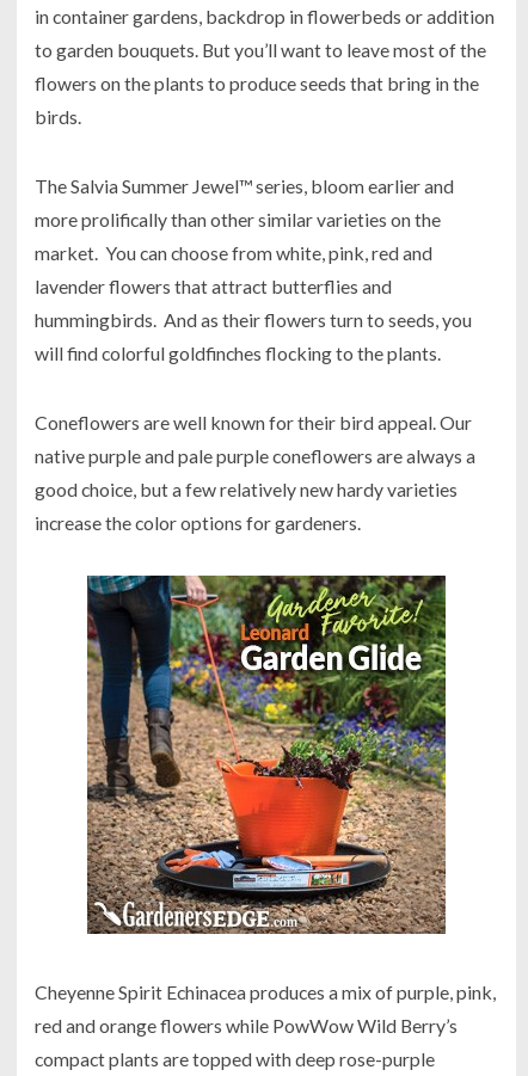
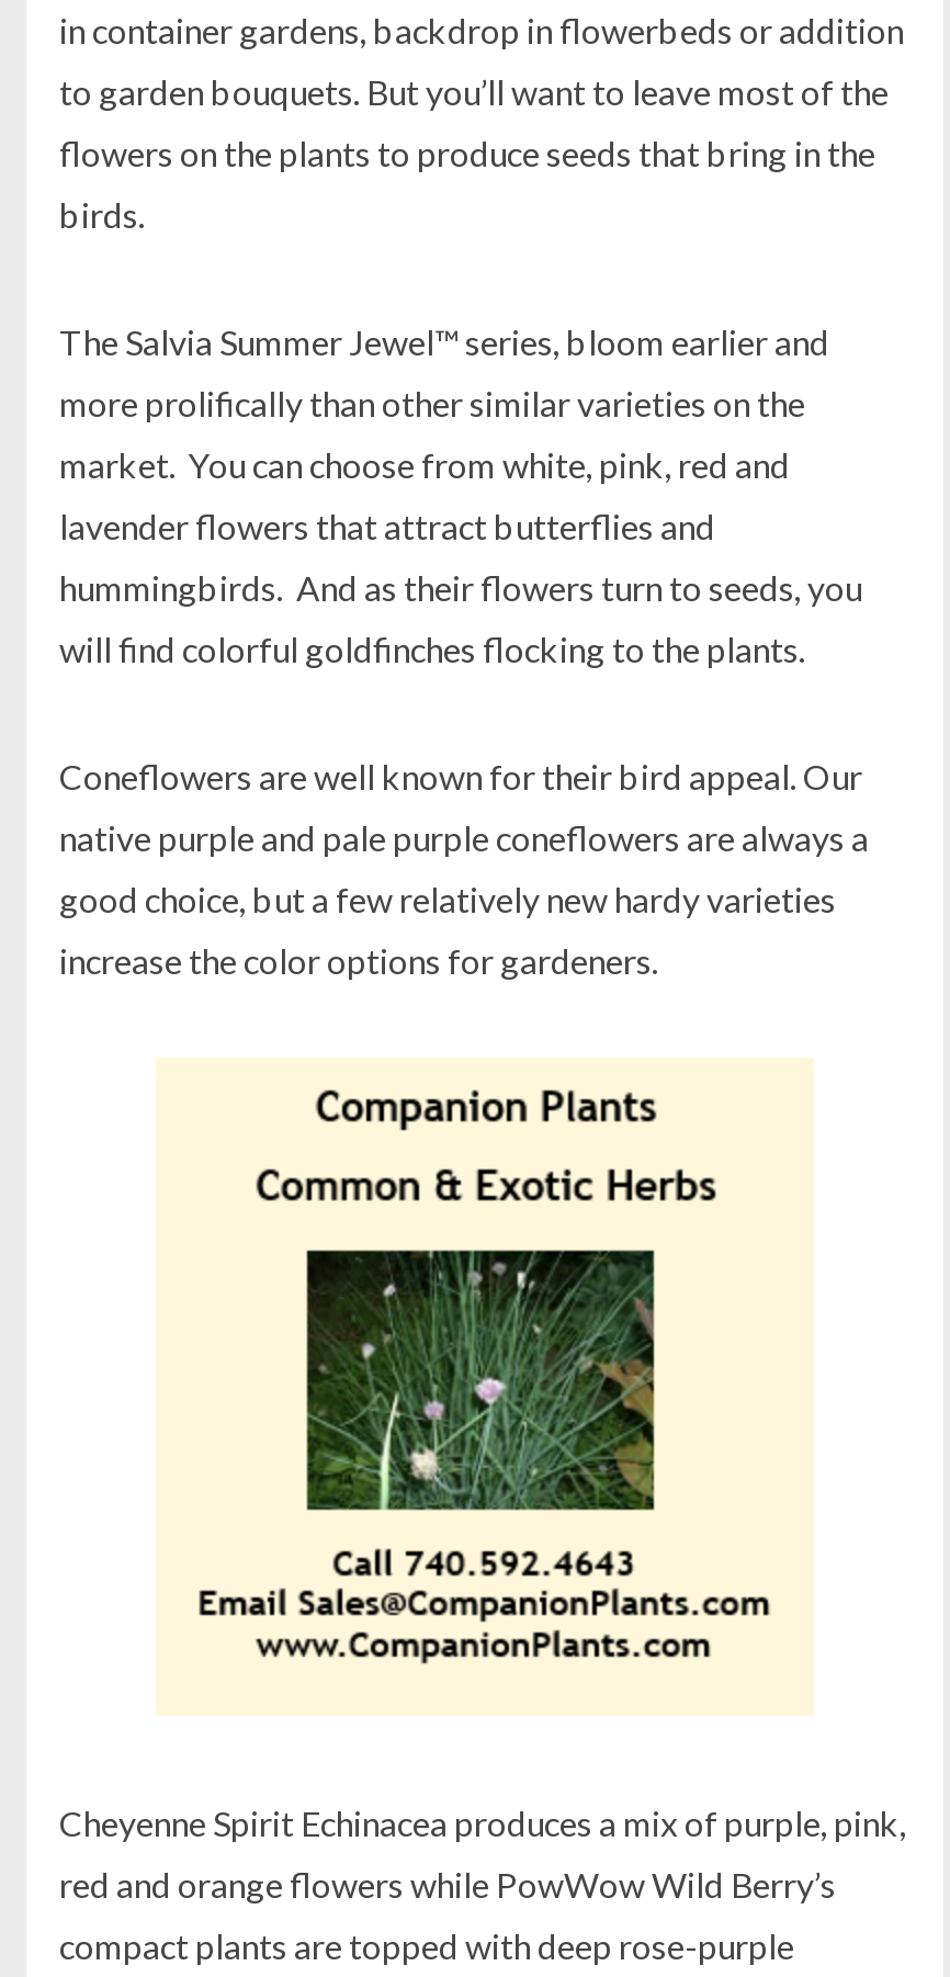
- [image]
+ [image]
